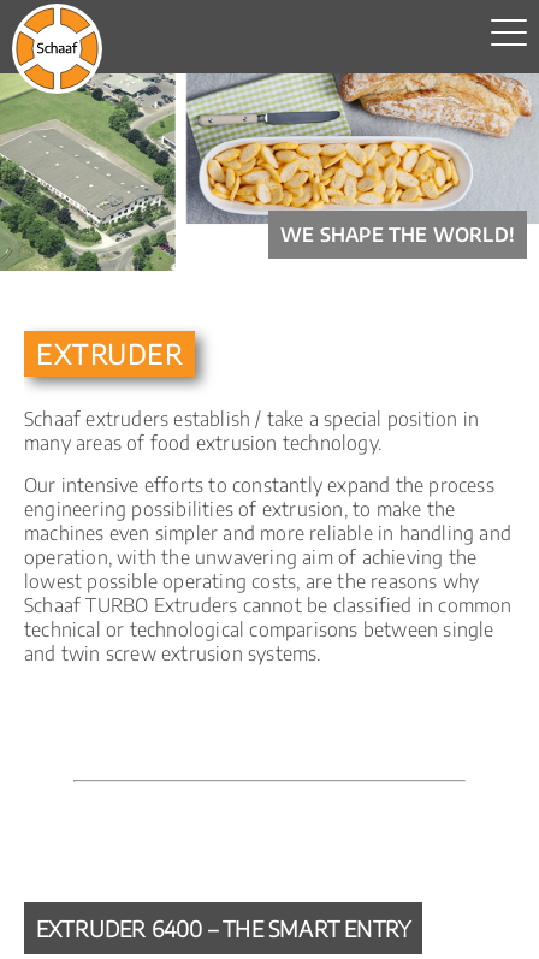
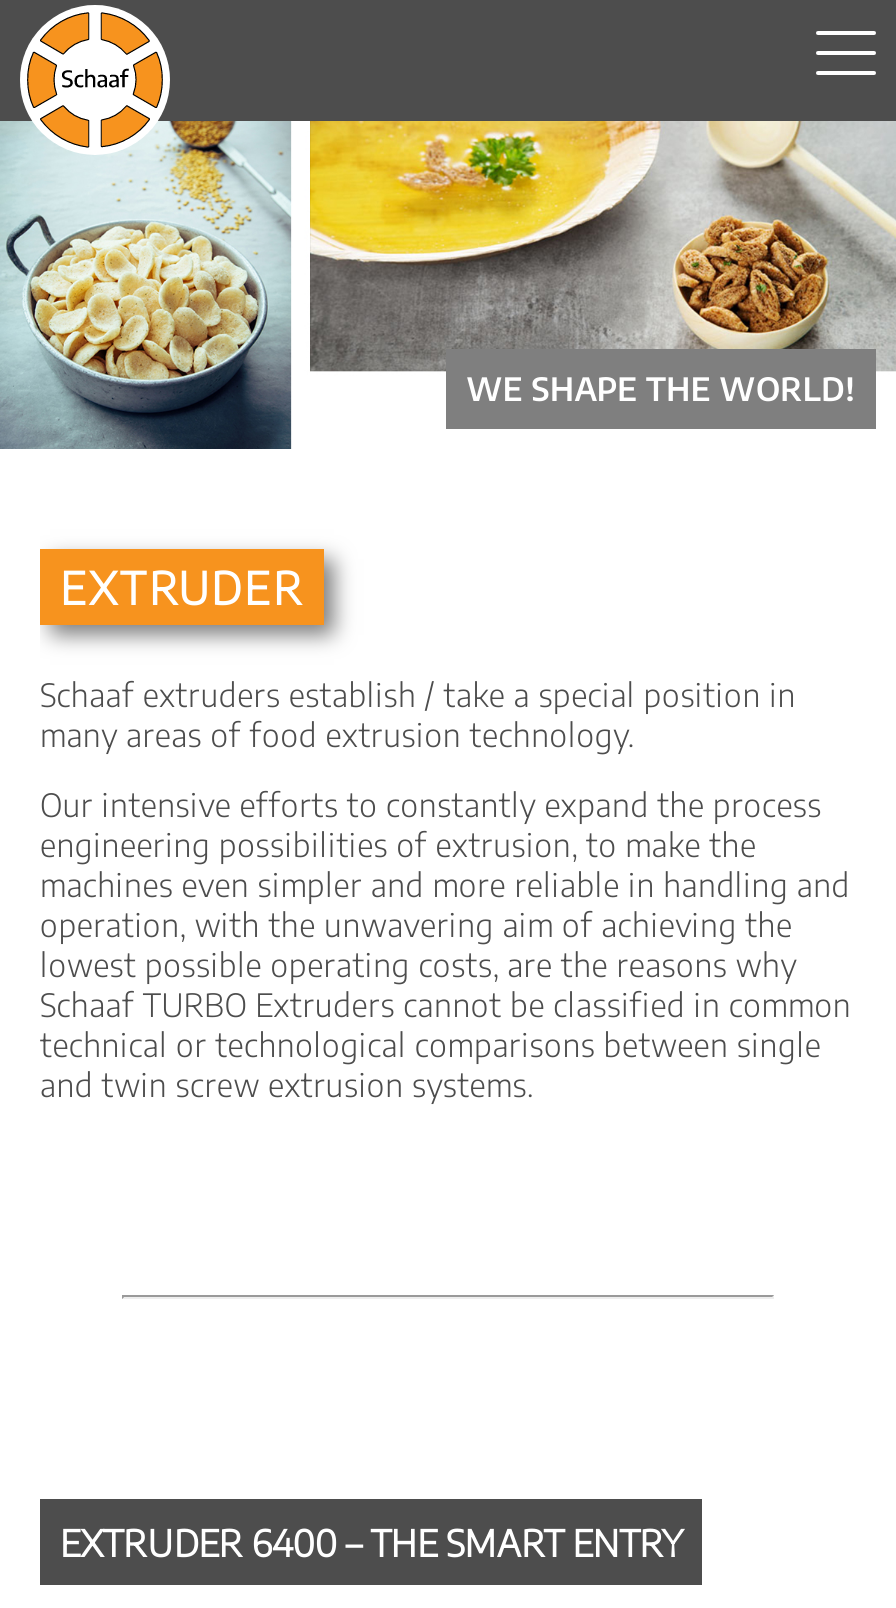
- [image]
+ [image]

- [image]
+ [image]
